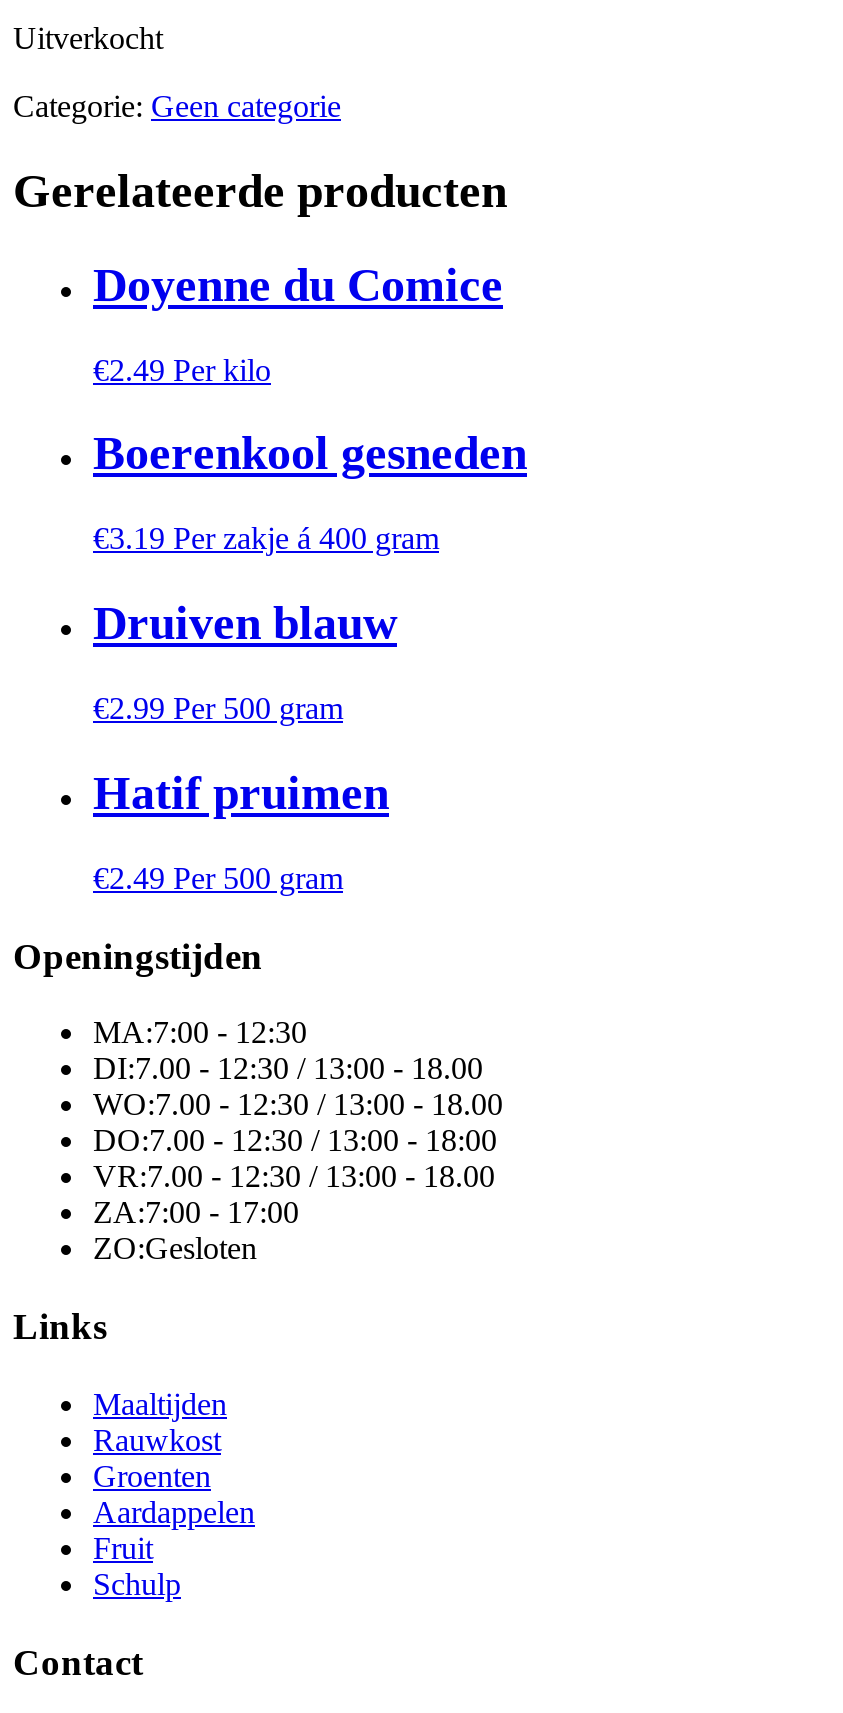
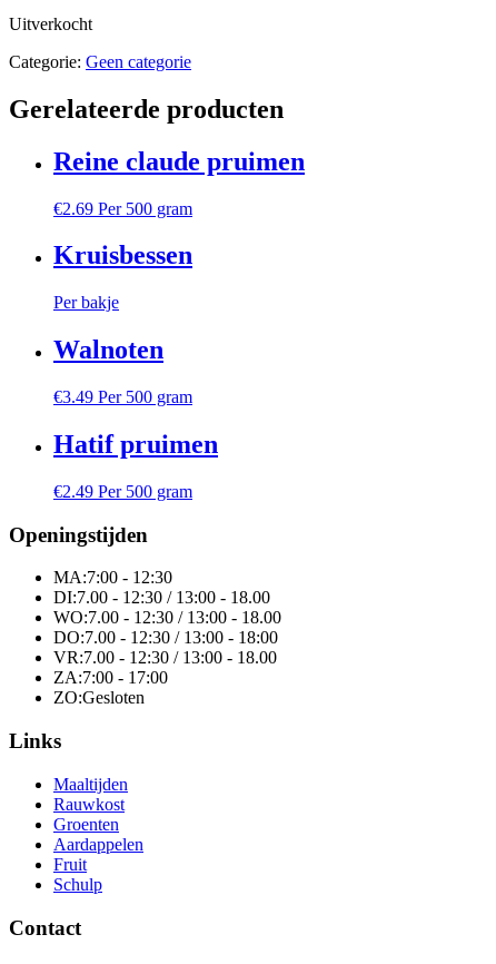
- Doyenne du Comice
+ Reine claude pruimen

- €2.49 Per kilo
+ €2.69 Per 500 gram

- Boerenkool gesneden
+ Kruisbessen

- €3.19 Per zakje á 400 gram
+ Per bakje

- Druiven blauw
+ Walnoten

- €2.99 Per 500 gram
+ €3.49 Per 500 gram
